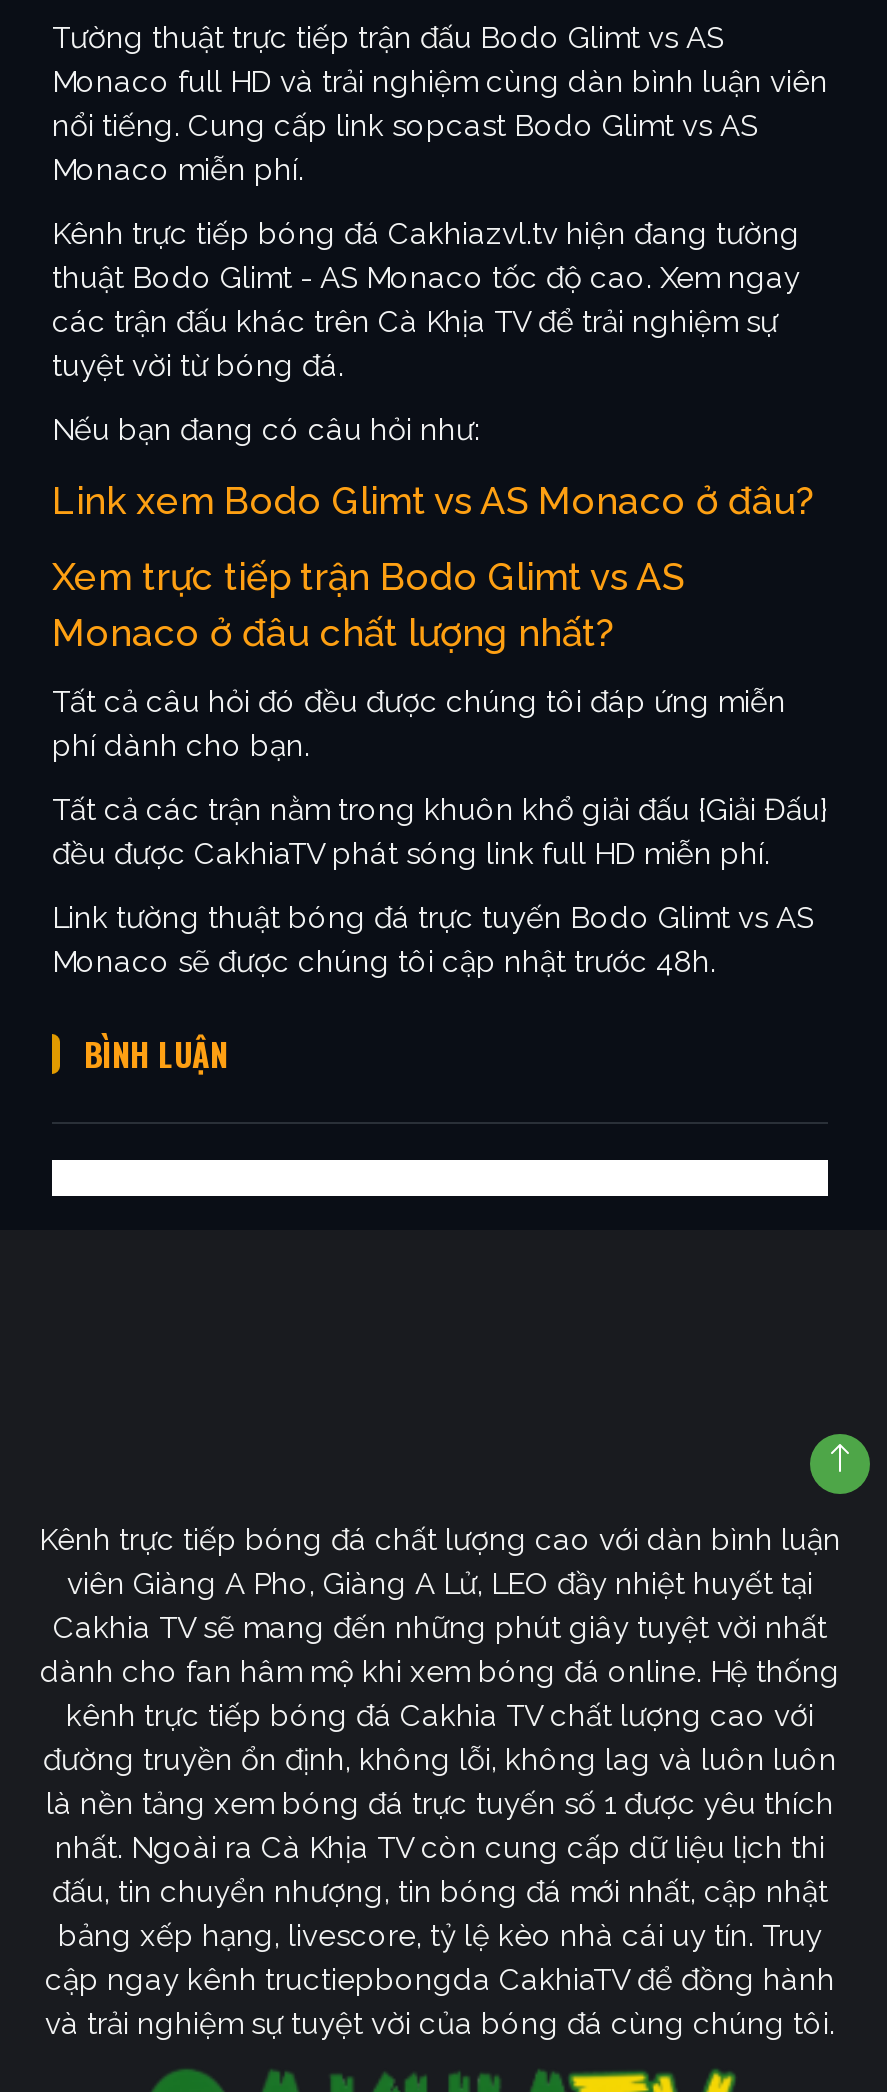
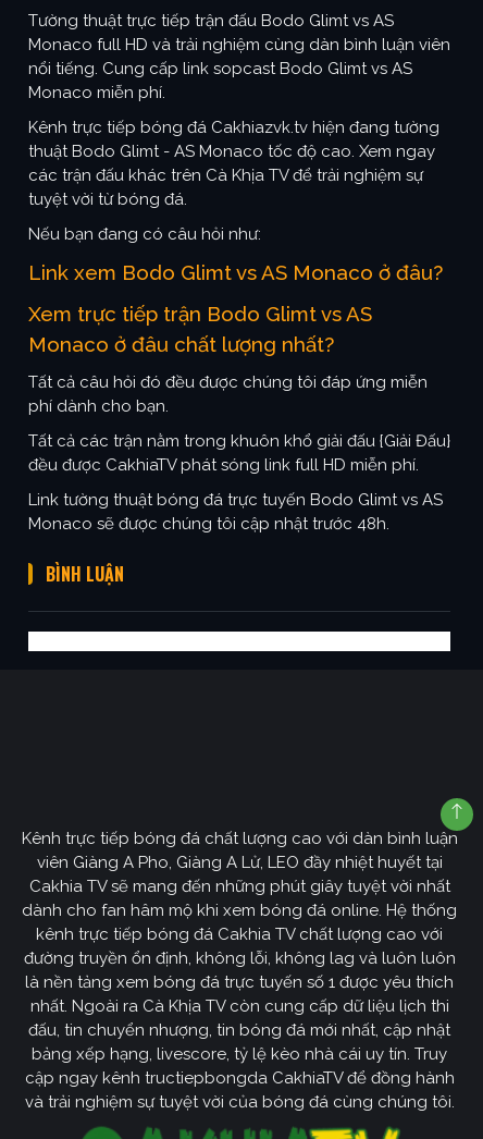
- Kênh trực tiếp bóng đá Cakhiazvl.tv hiện đang tường
+ Kênh trực tiếp bóng đá Cakhiazvk.tv hiện đang tường

- [image]
+ [image]
